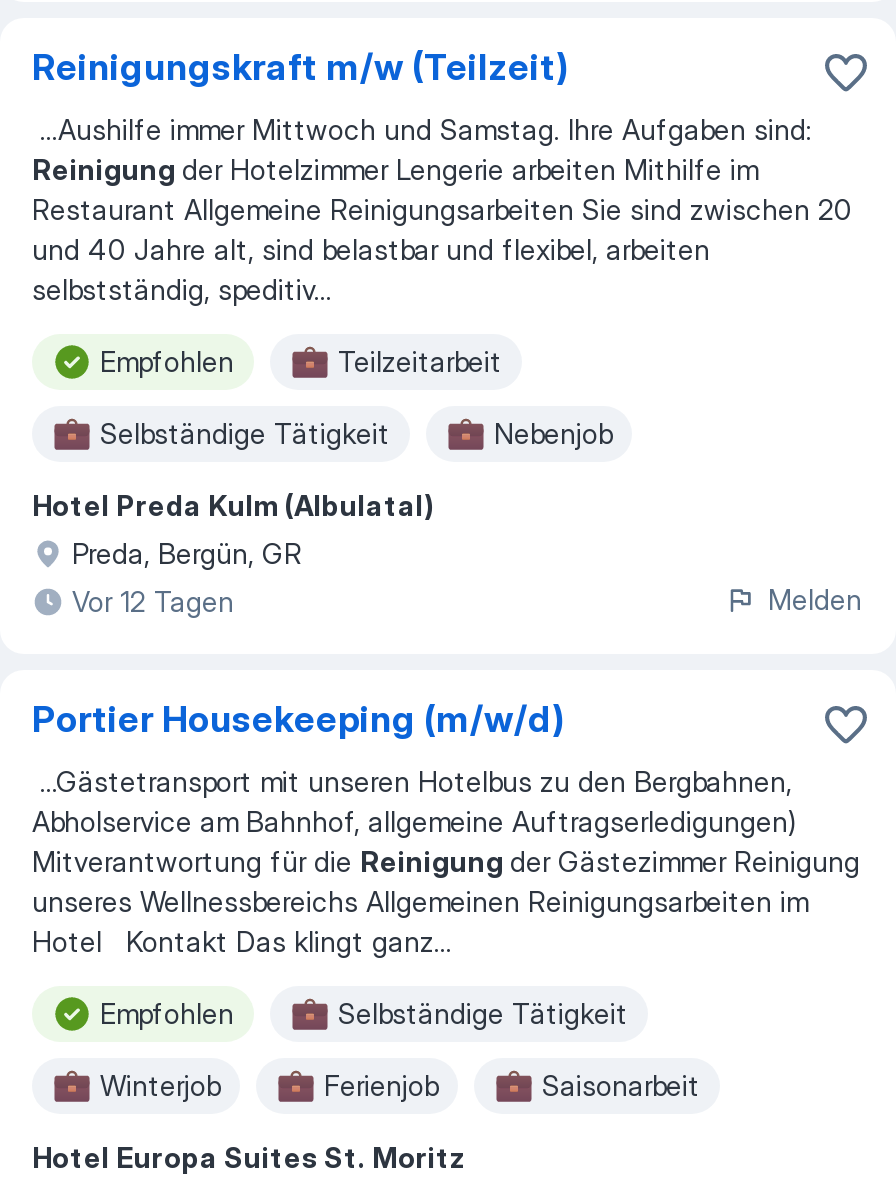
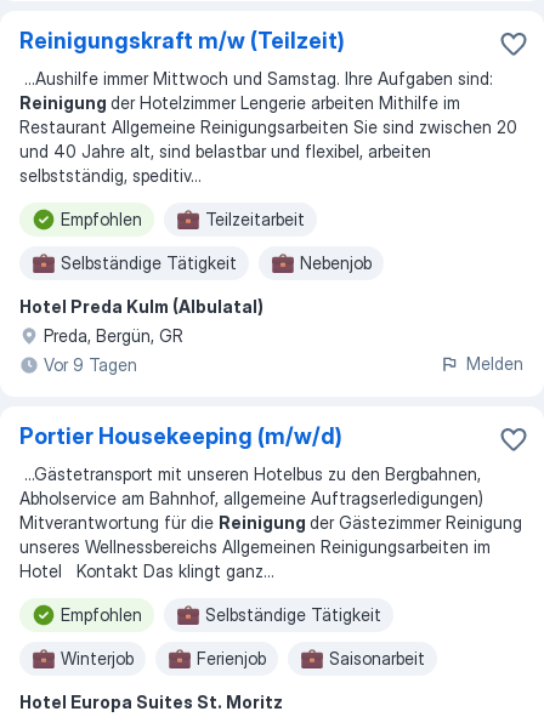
- Vor 12 Tagen
+ Vor 9 Tagen
